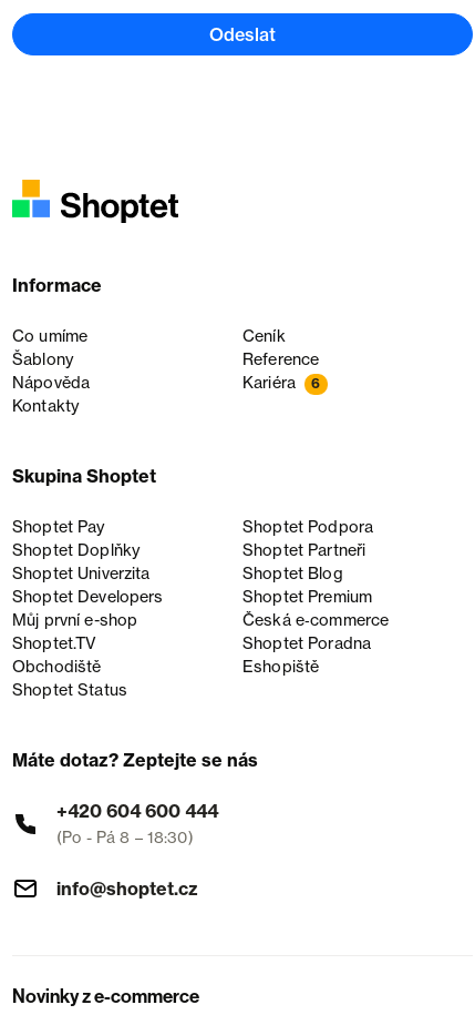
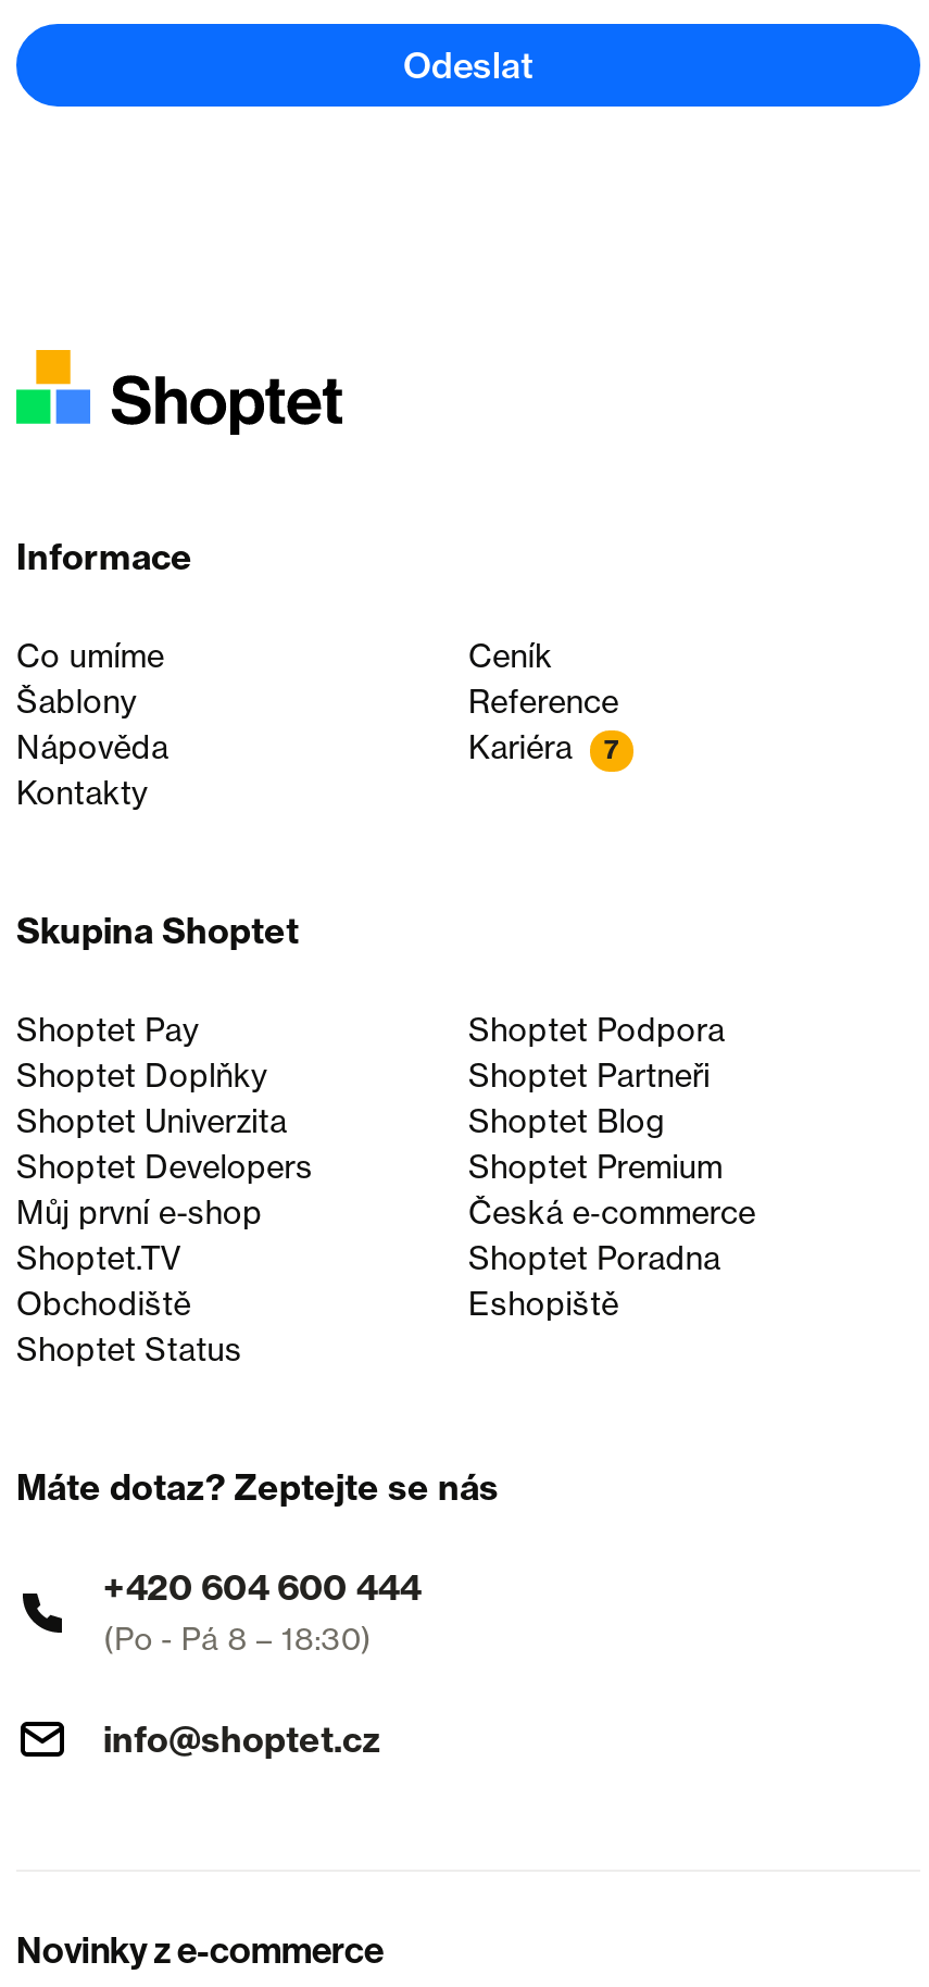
- Kariéra 6
+ Kariéra 7
